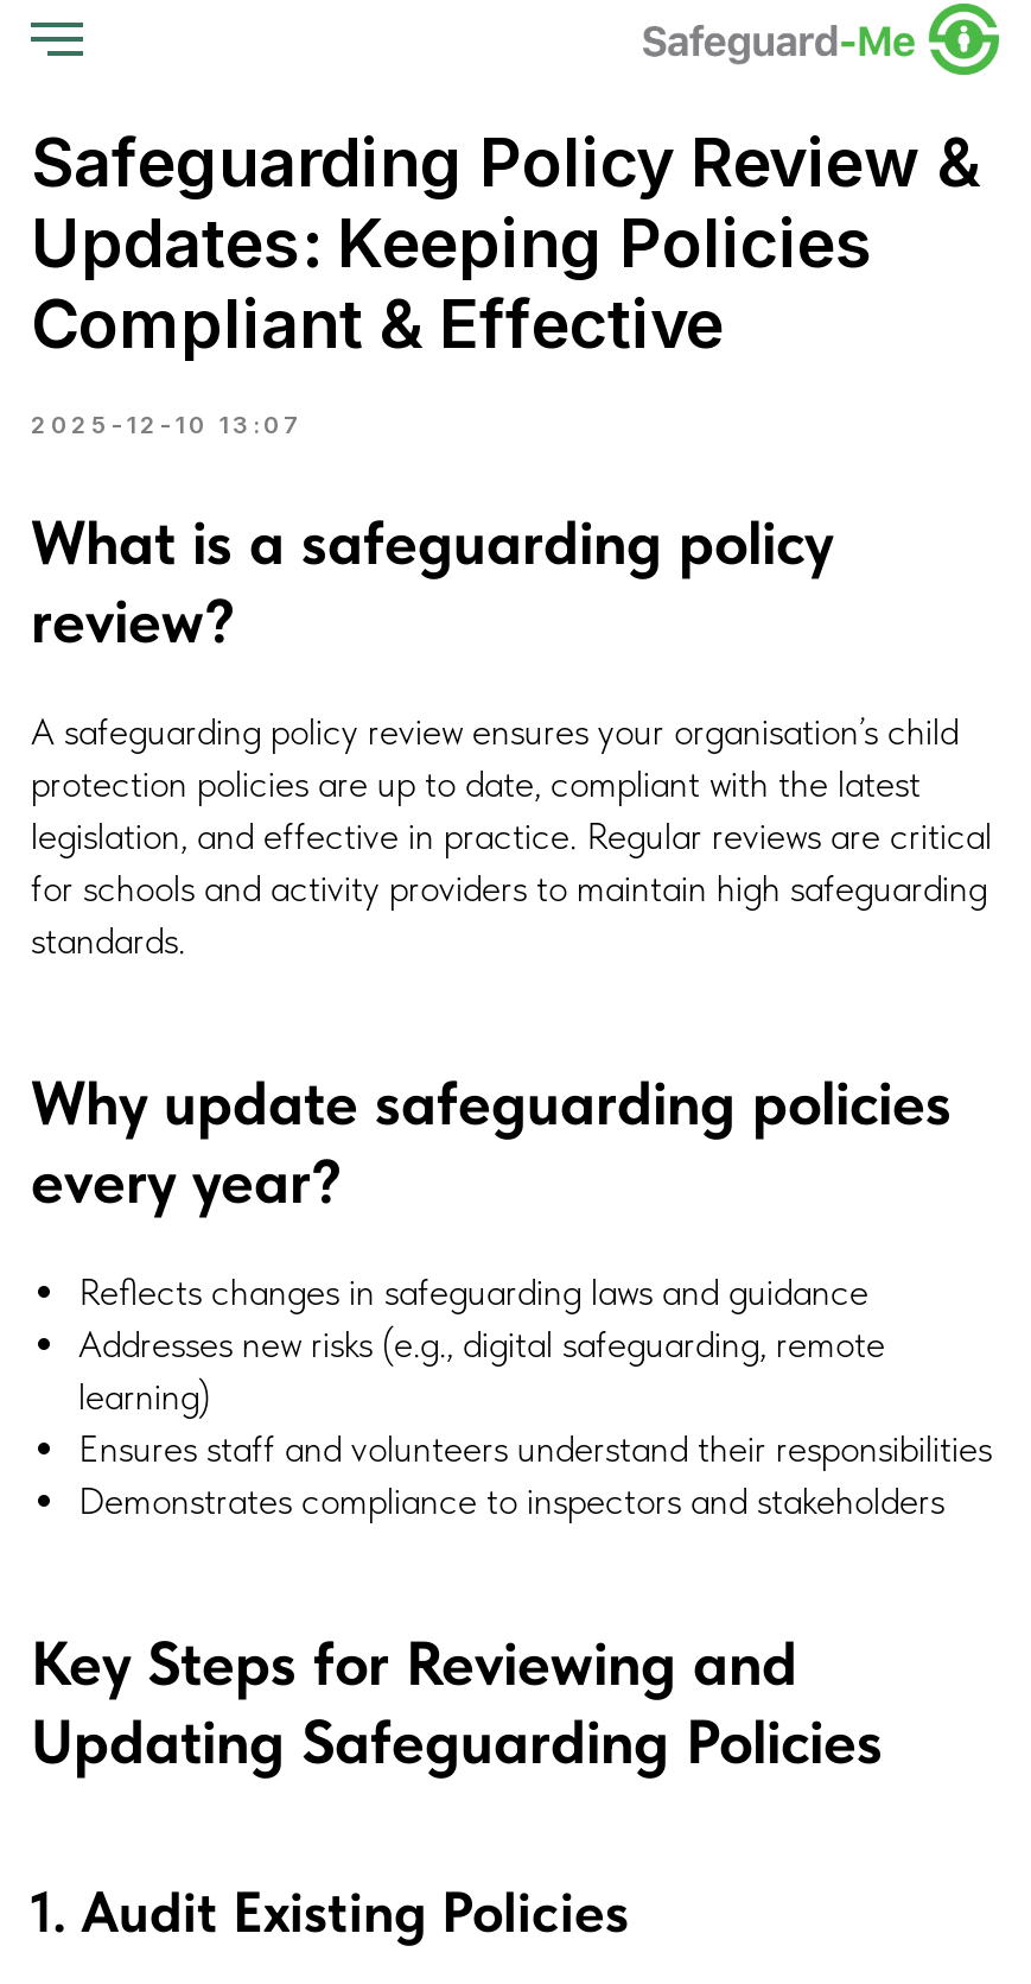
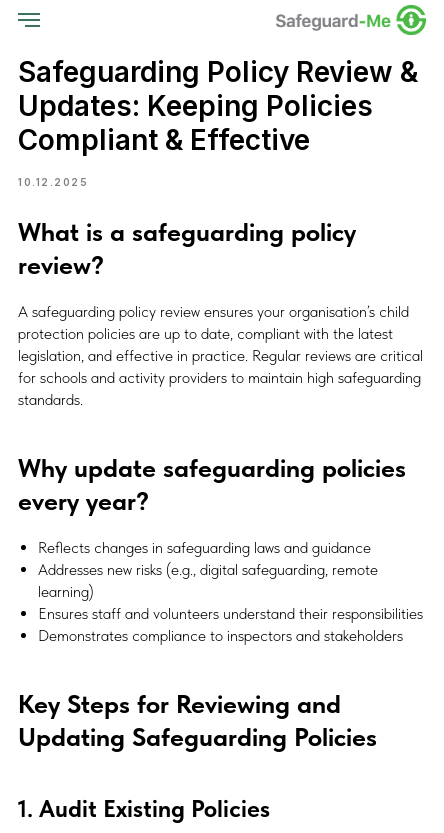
- 2025-12-10 13:07
+ 10.12.2025
